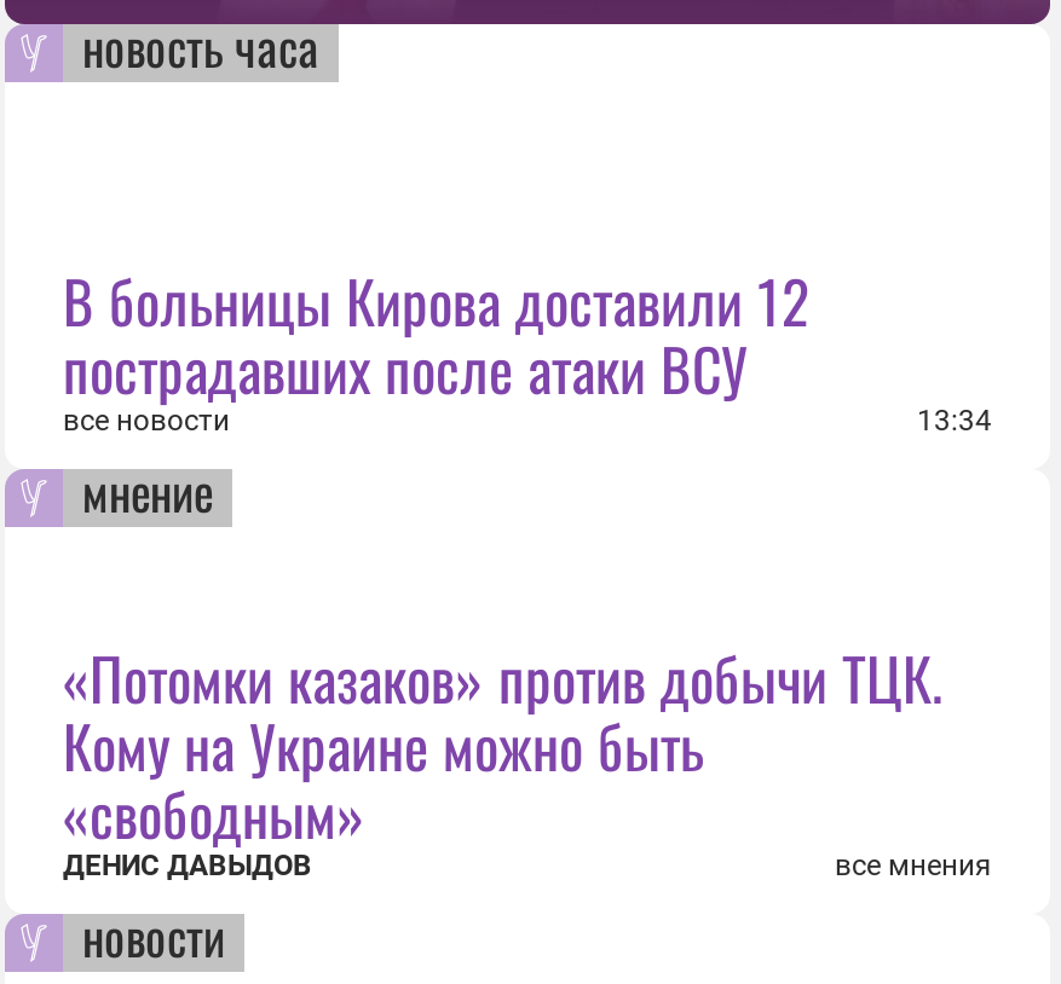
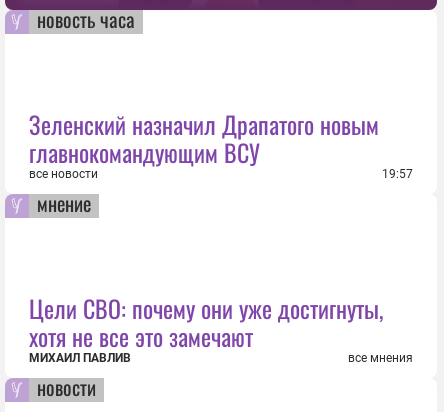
- В больницы Кирова доставили 12
- пострадавших после атаки ВСУ
+ Зеленский назначил Драпатого новым
+ главнокомандующим ВСУ

- 13:34
+ 19:57

- «Потомки казаков» против добычи ТЦК.
- Кому на Украине можно быть
- «свободным»
- ДЕНИС ДАВЫДОВ
+ Цели СВО: почему они уже достигнуты,
+ хотя не все это замечают
+ МИХАИЛ ПАВЛИВ
